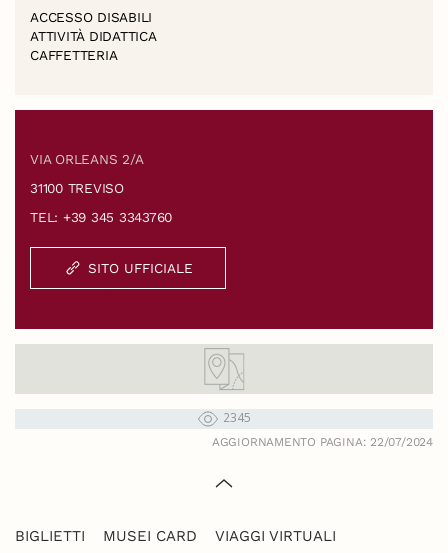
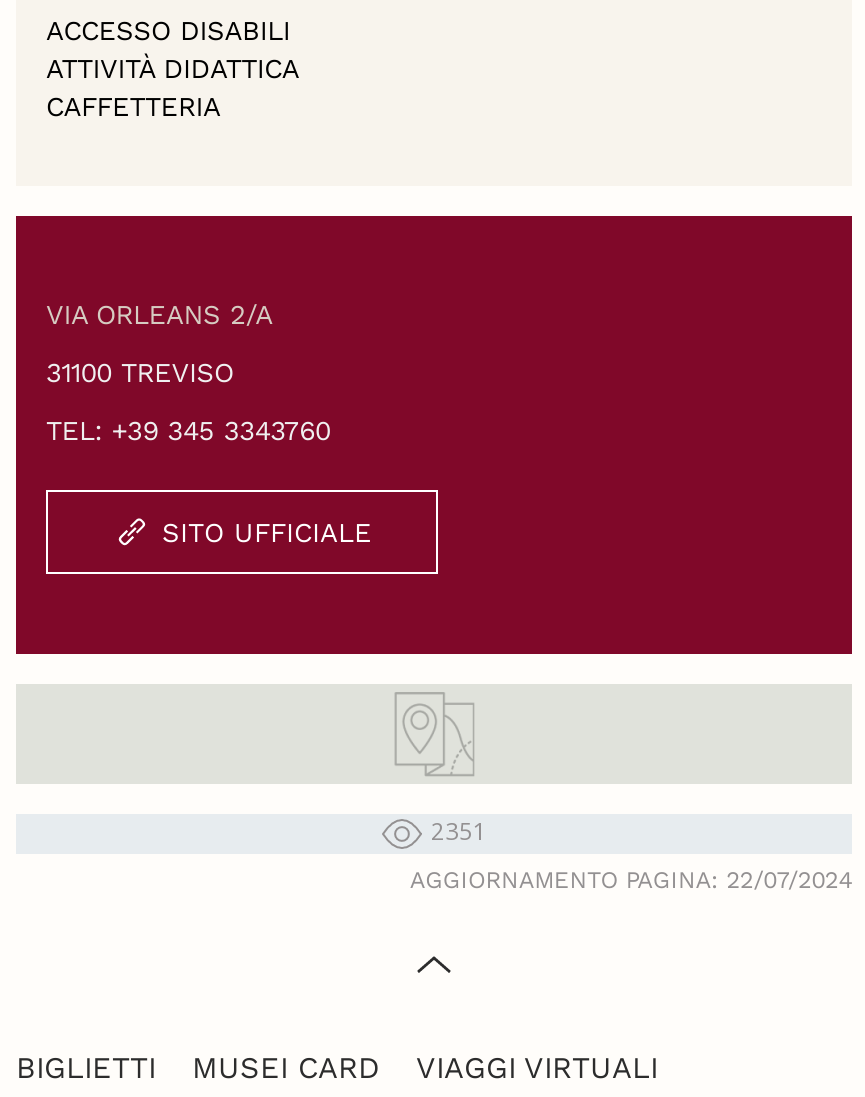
- 2345
+ 2351
